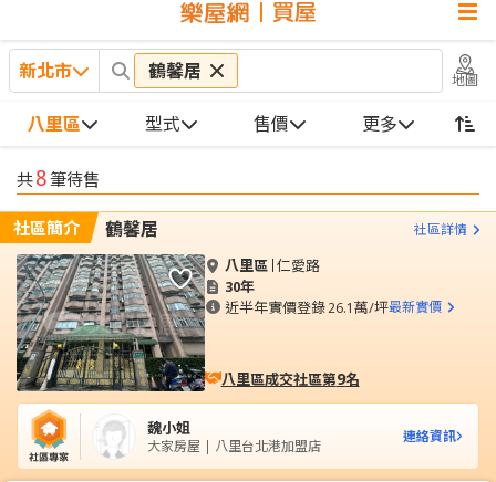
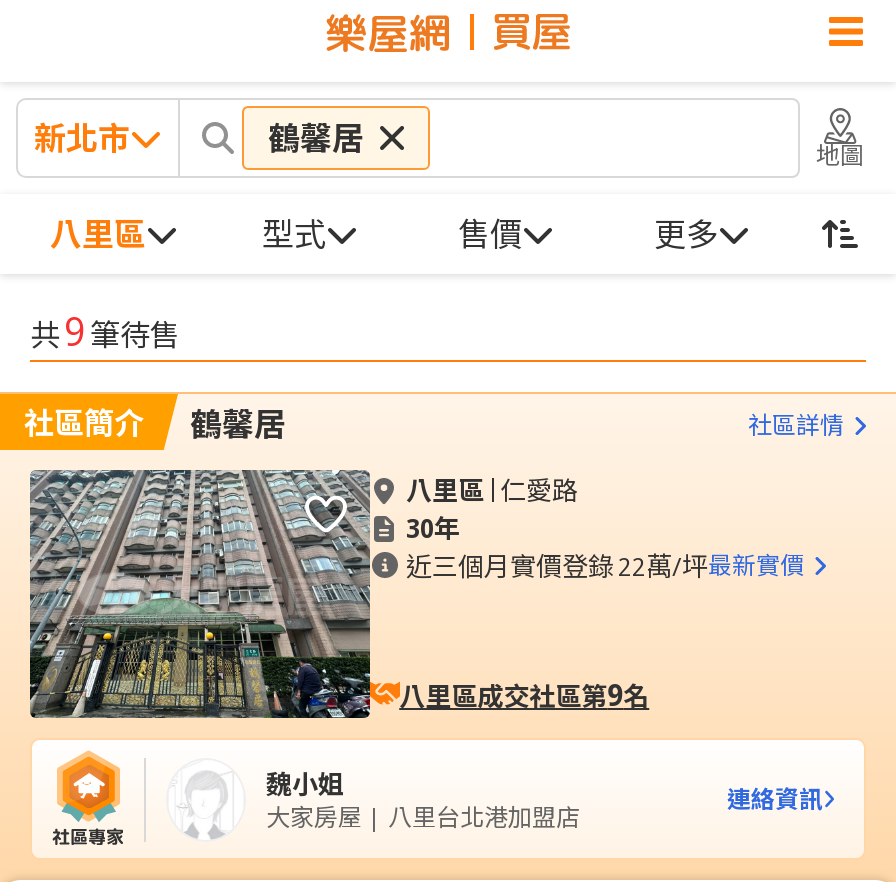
- 共 8 筆待售
+ 共 9 筆待售

- 近半年實價登錄 26.1萬/坪最新實價
+ 近三個月實價登錄 22萬/坪最新實價
